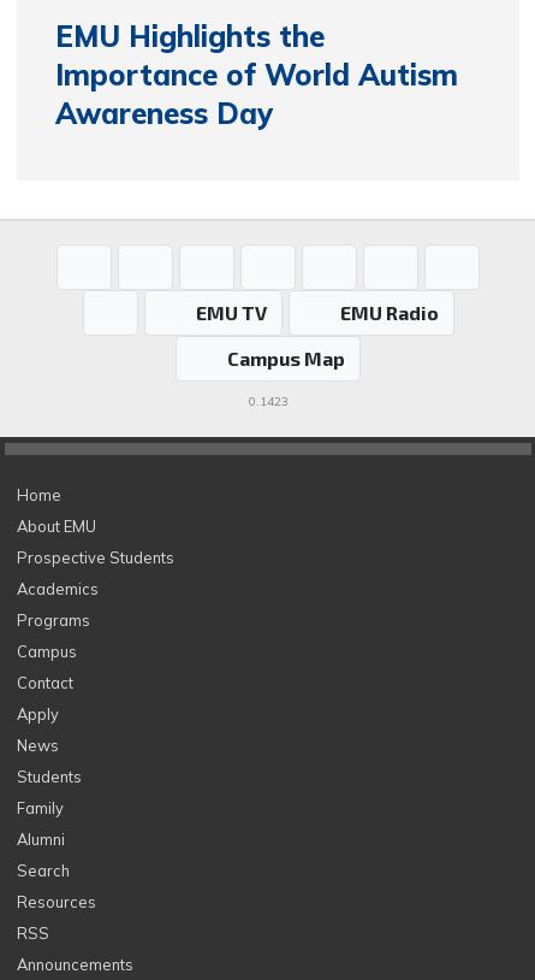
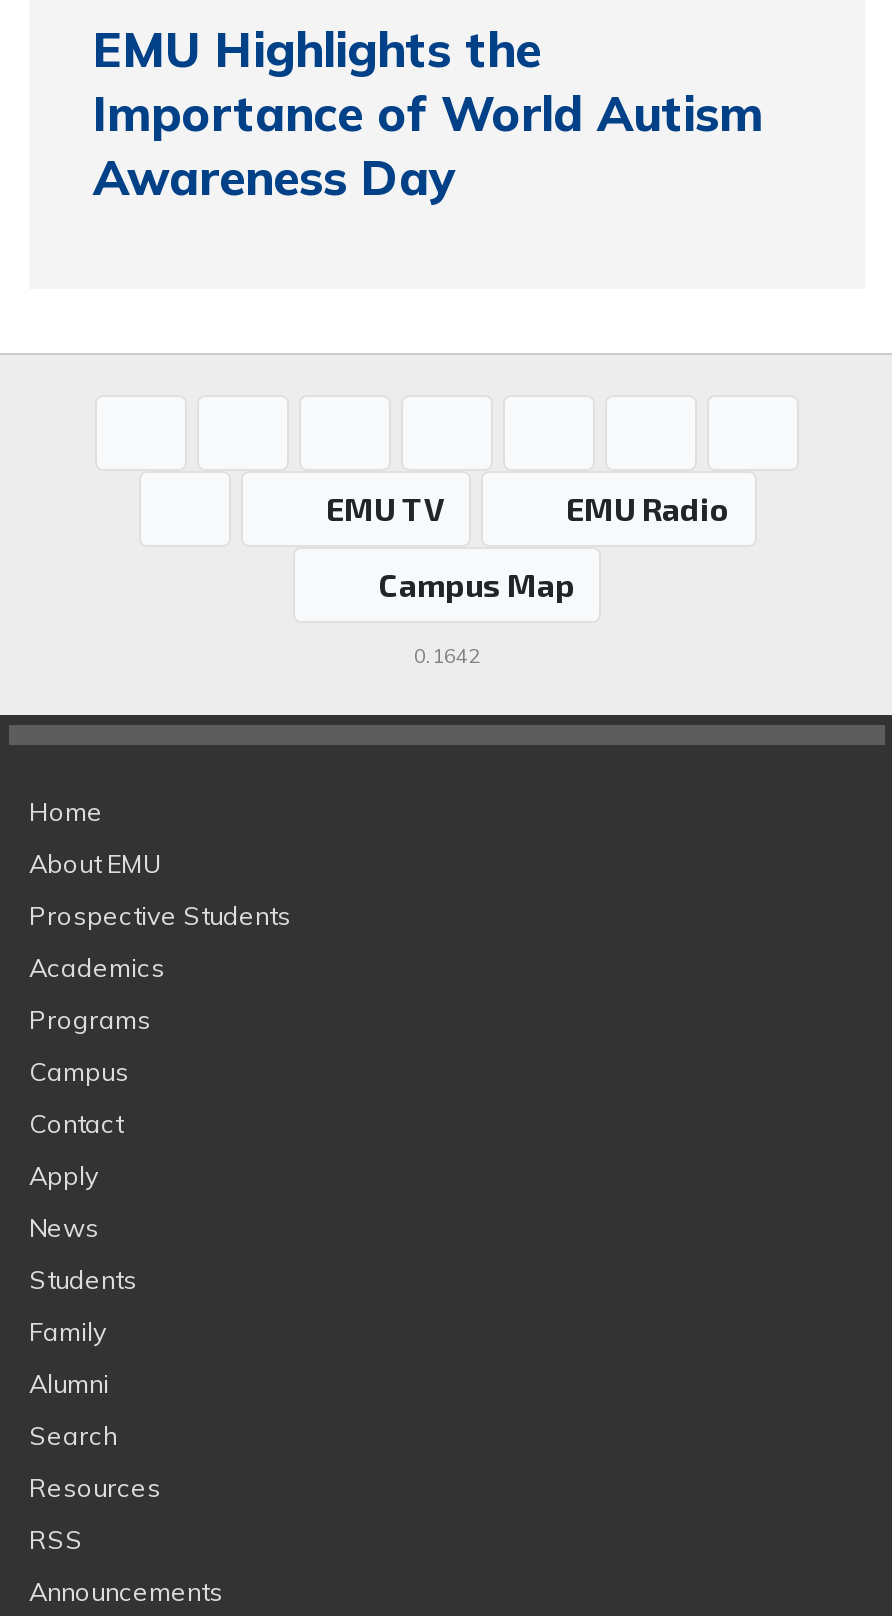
- 0.1423
+ 0.1642
